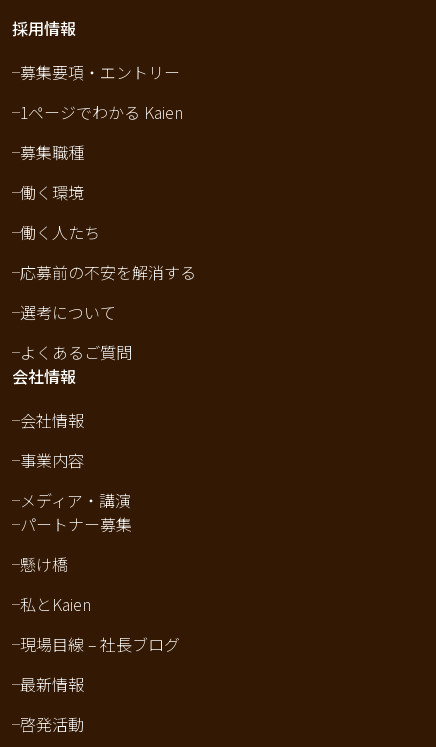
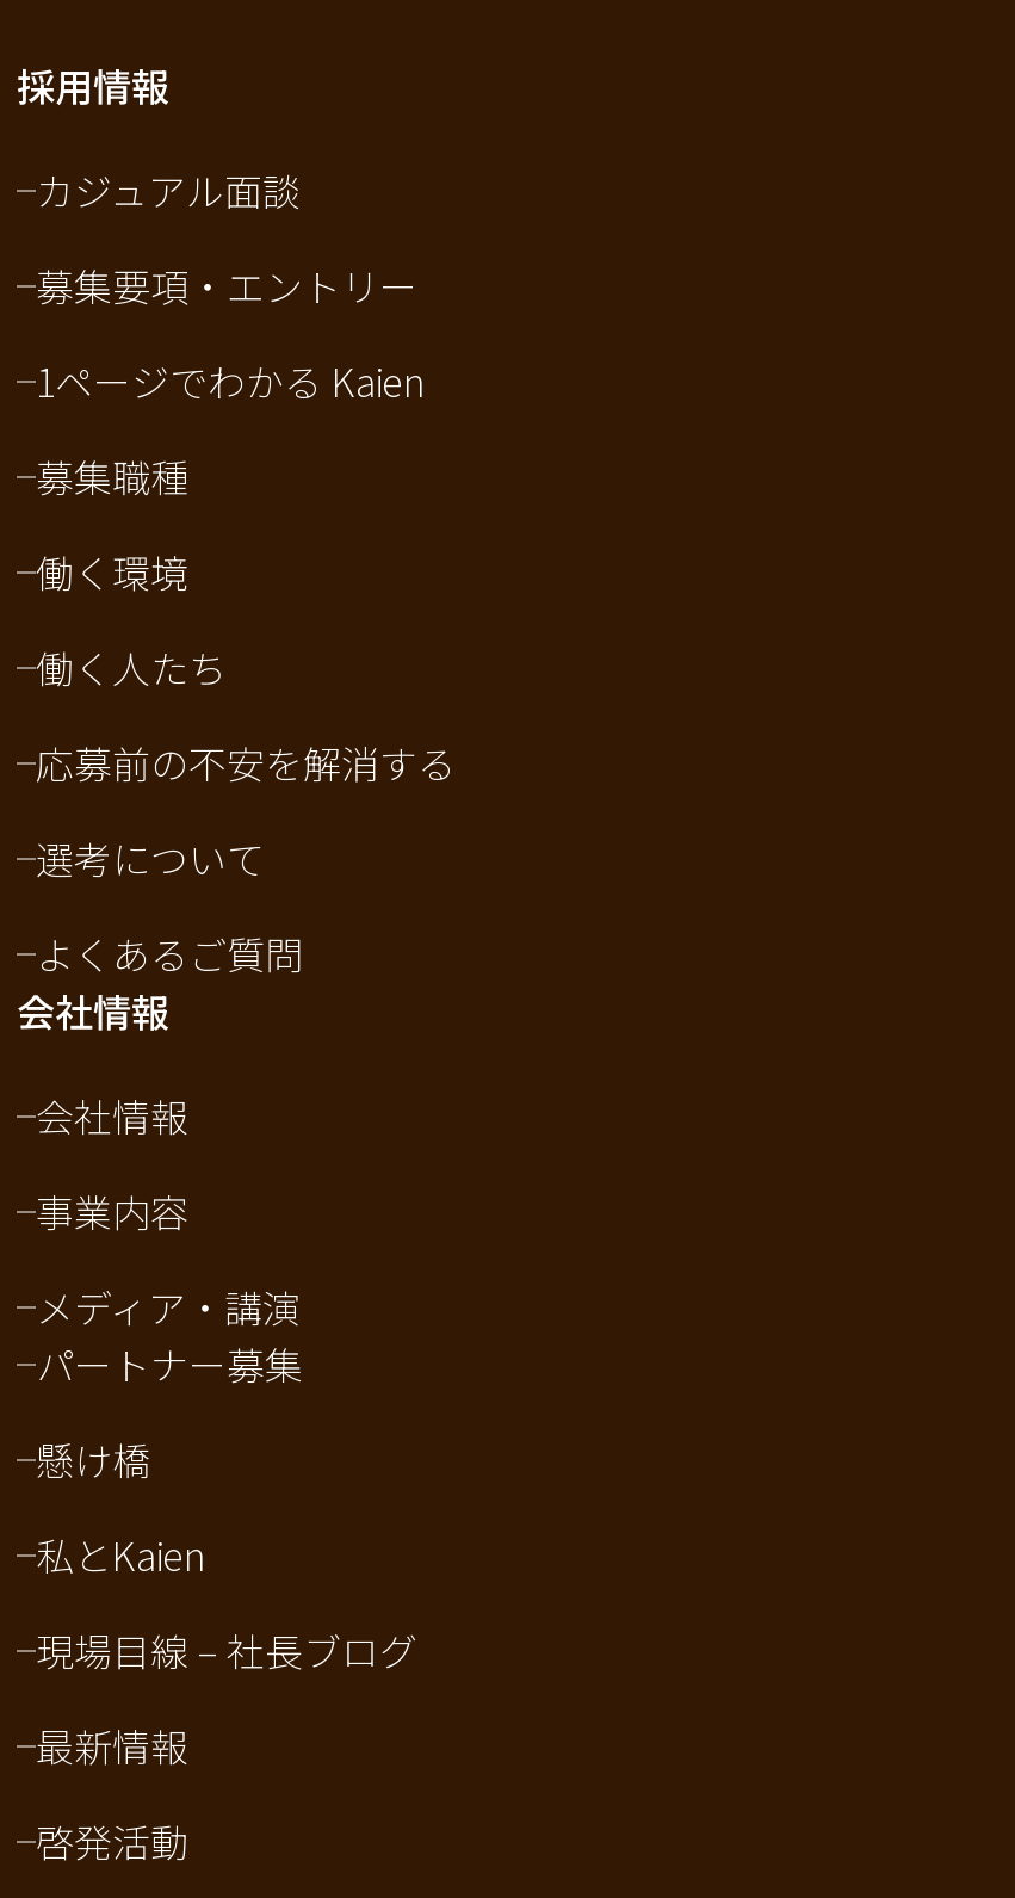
+ カジュアル面談
